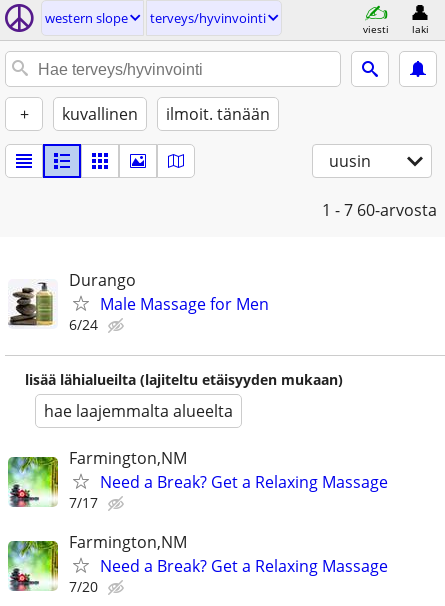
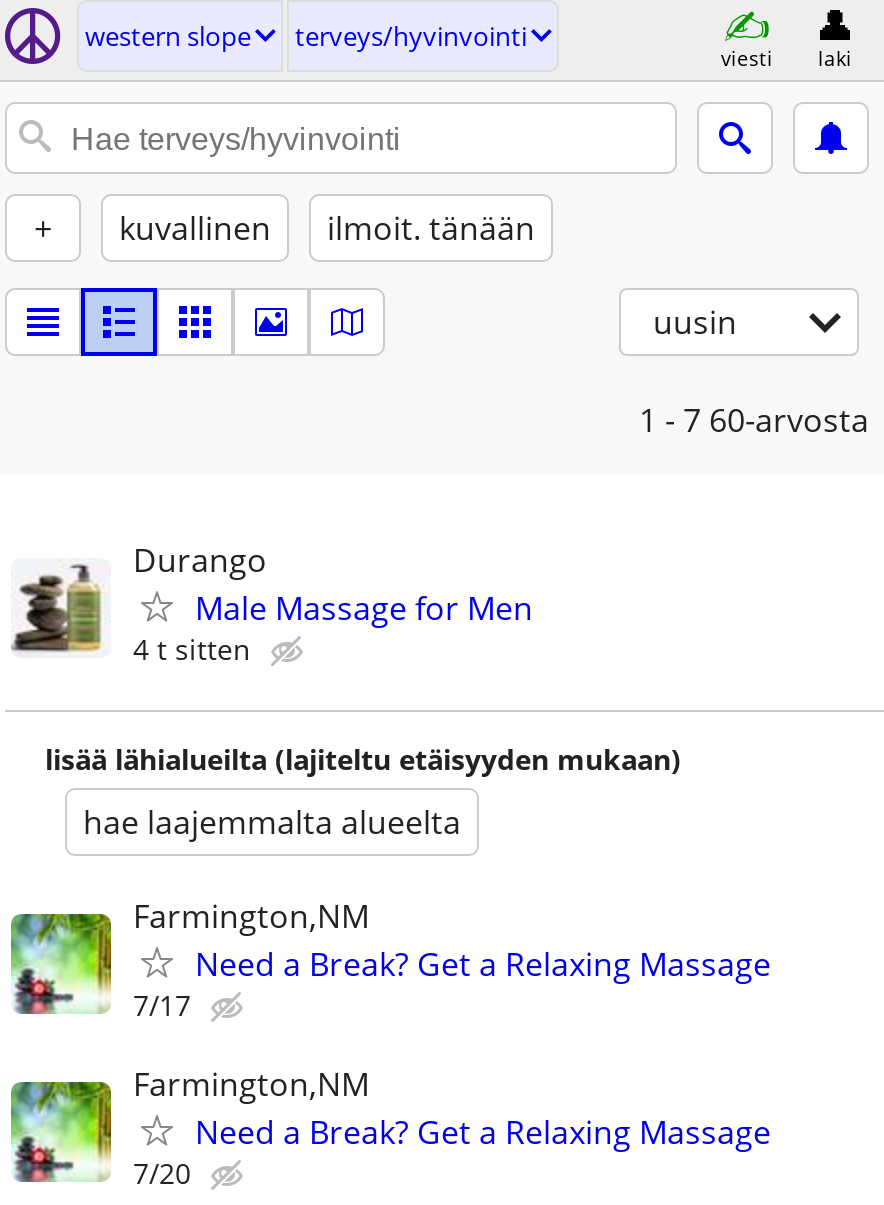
- 6/24
+ 4 t sitten
